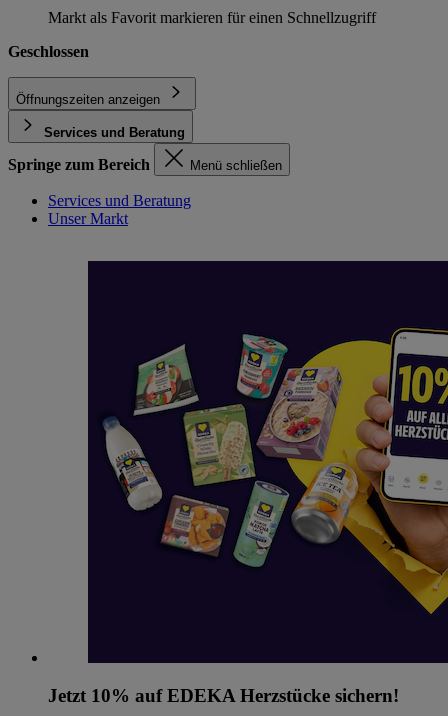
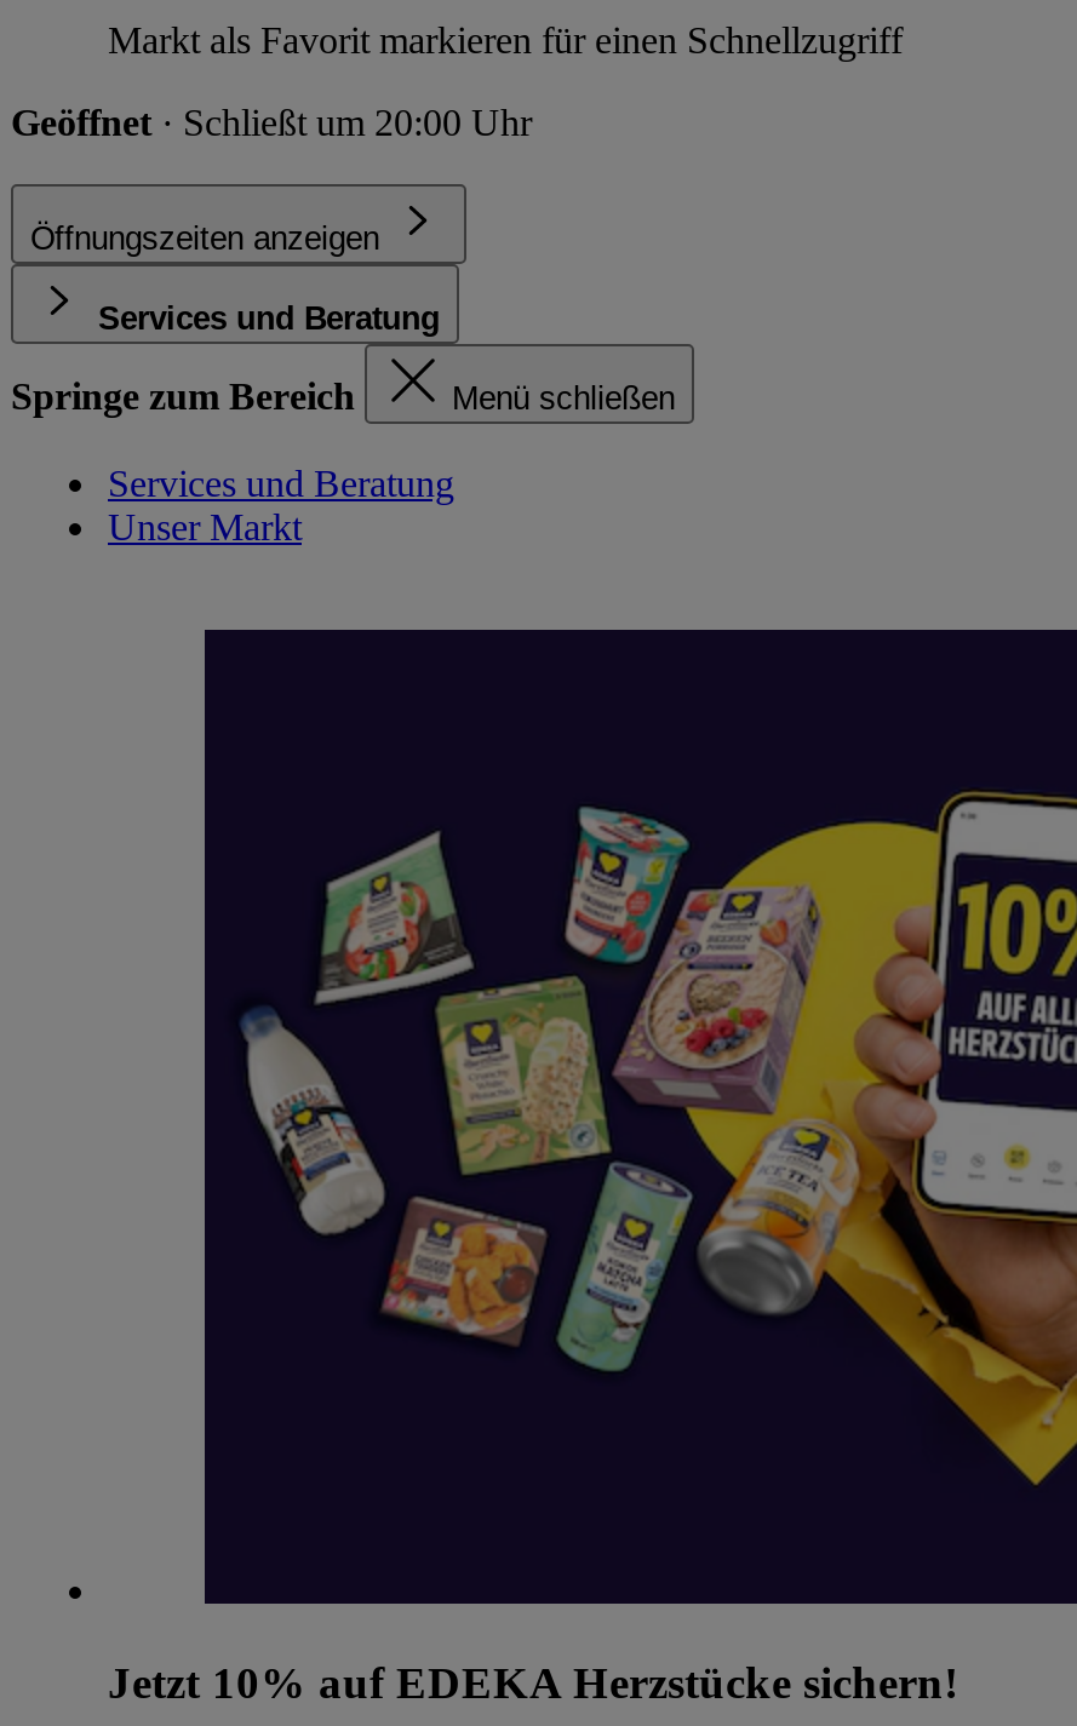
- Geschlossen
+ Geöffnet · Schließt um 20:00 Uhr
